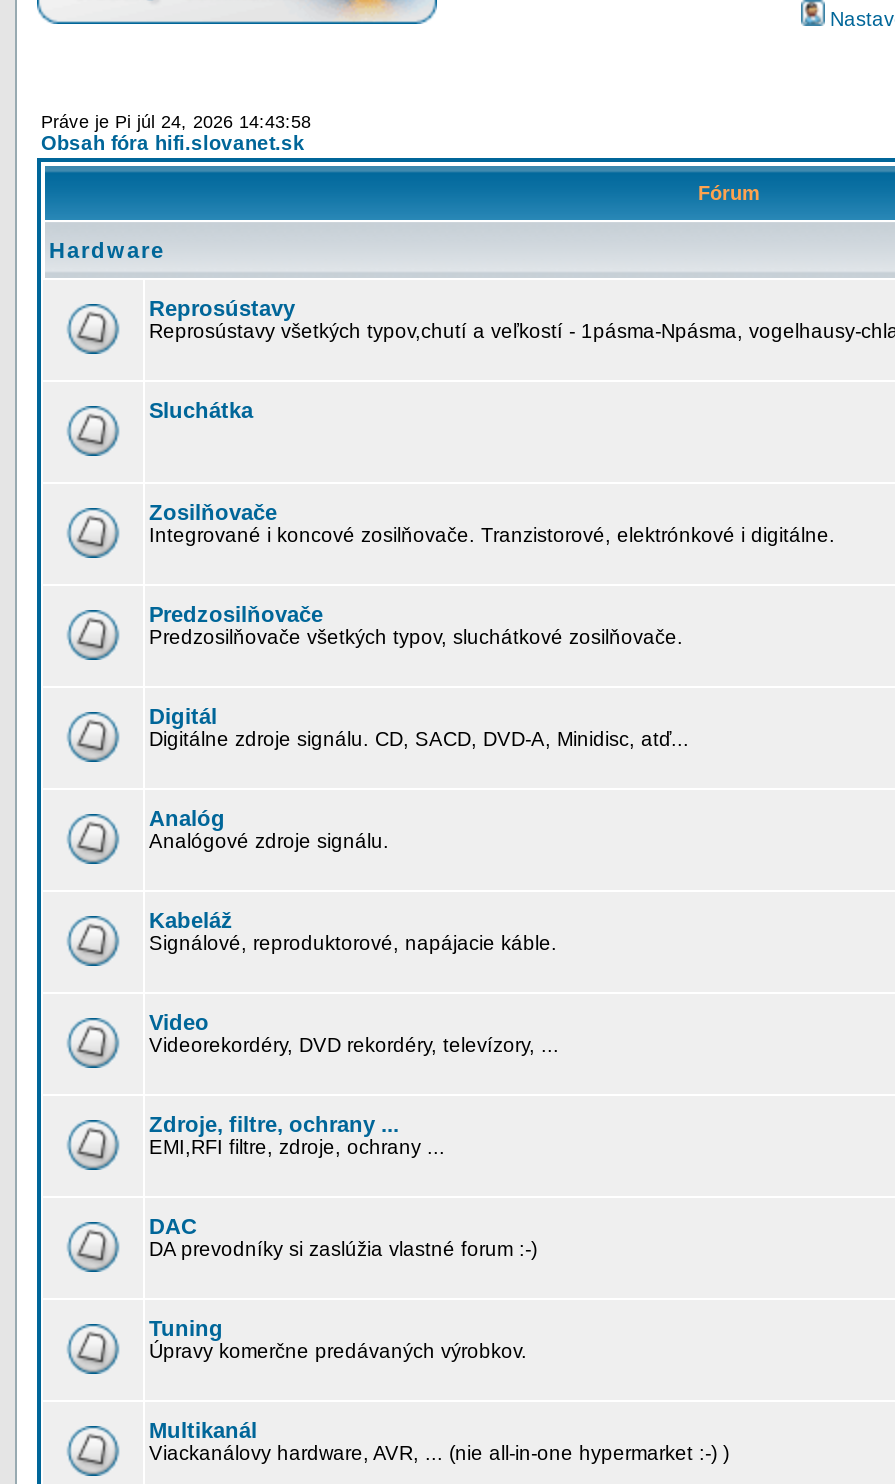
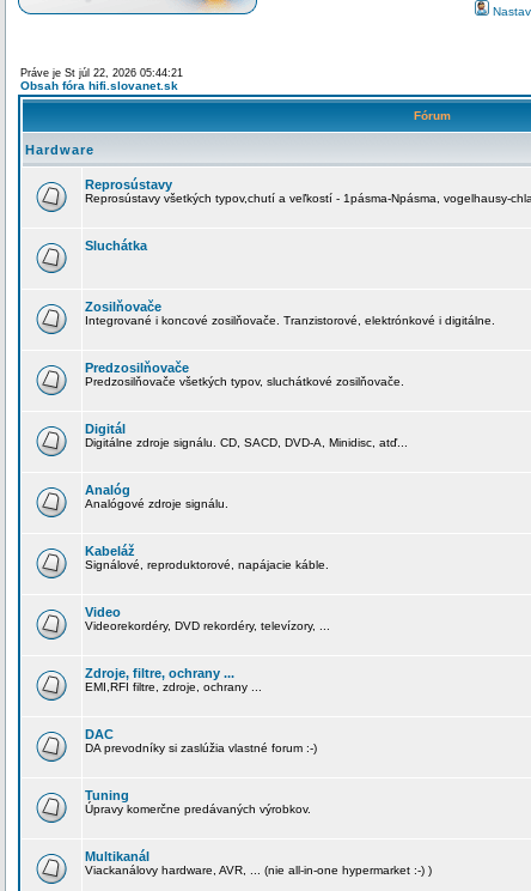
- Práve je Pi júl 24, 2026 14:43:58
+ Práve je St júl 22, 2026 05:44:21
